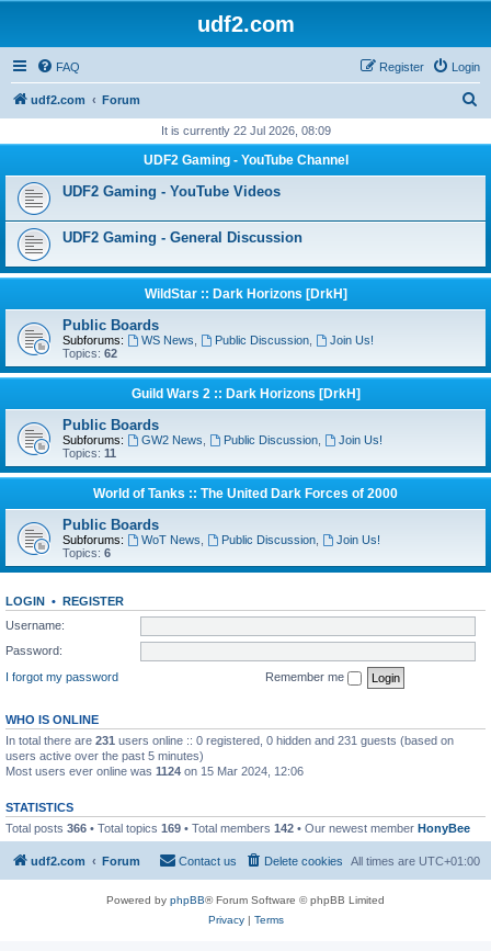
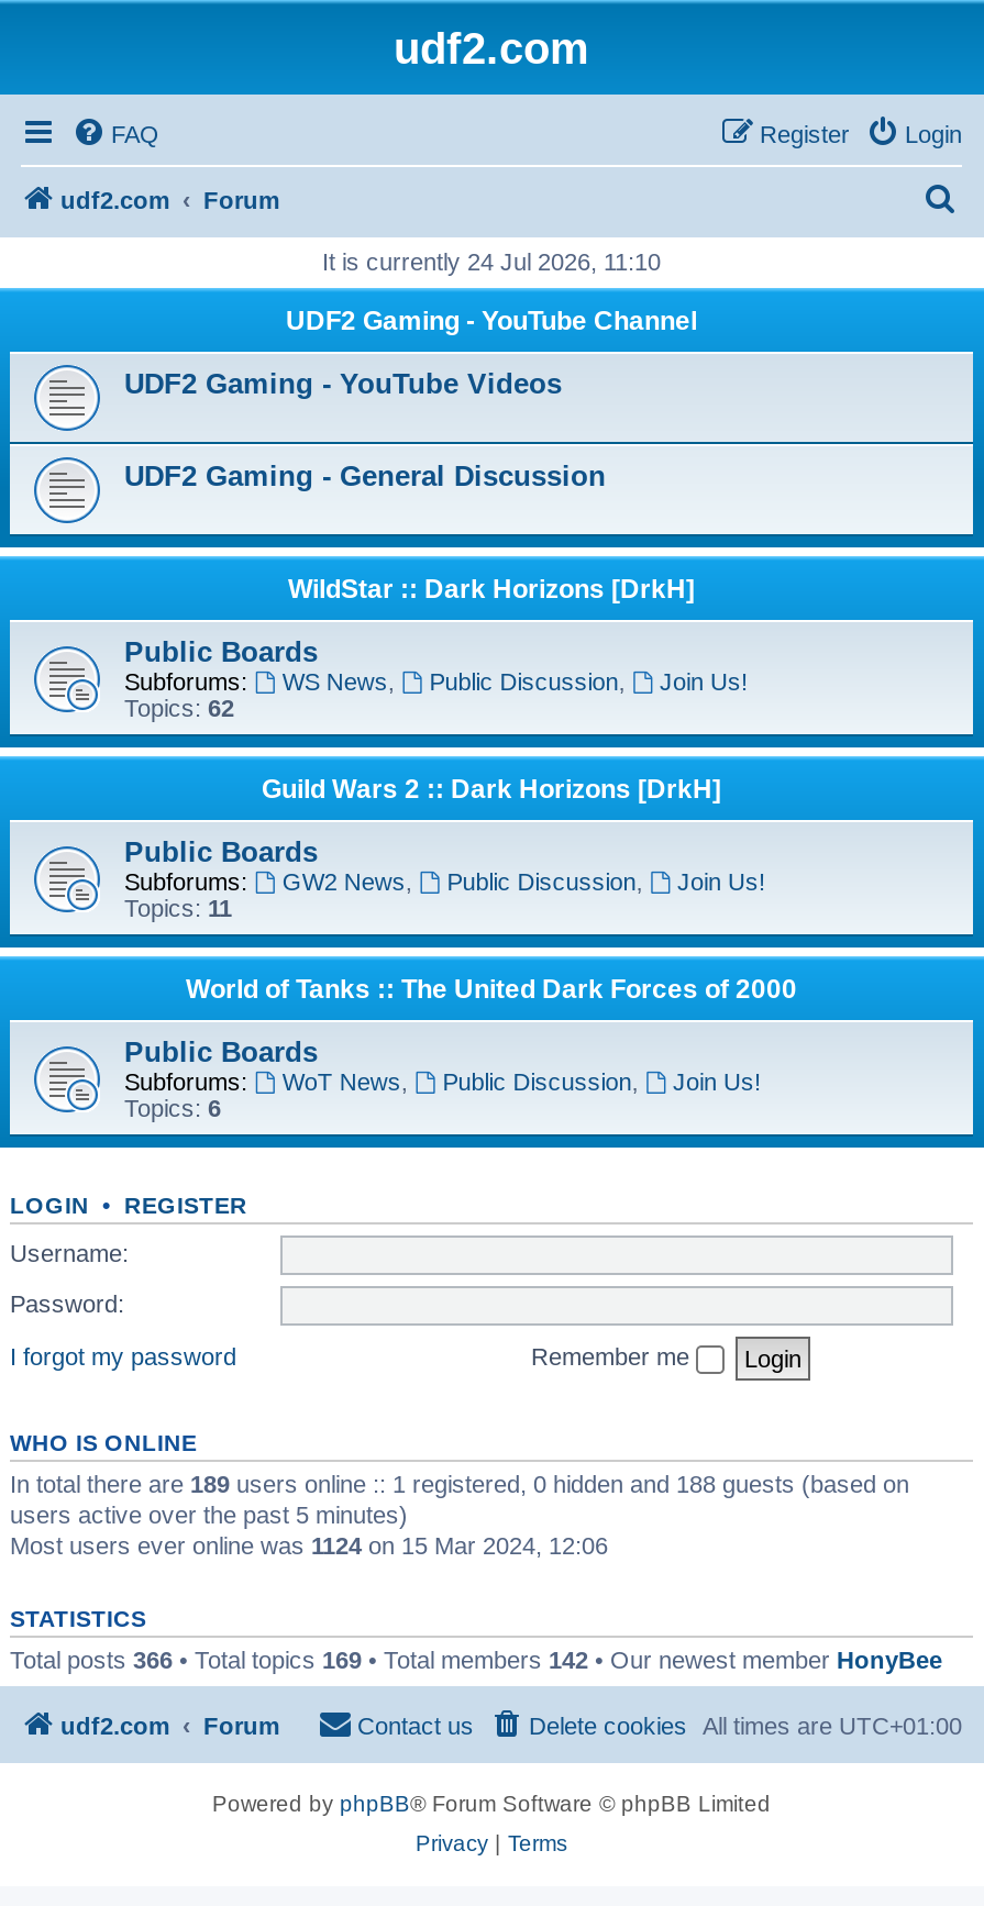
- It is currently 22 Jul 2026, 08:09
+ It is currently 24 Jul 2026, 11:10

- In total there are 231 users online :: 0 registered, 0 hidden and 231 guests (based on
+ In total there are 189 users online :: 1 registered, 0 hidden and 188 guests (based on
